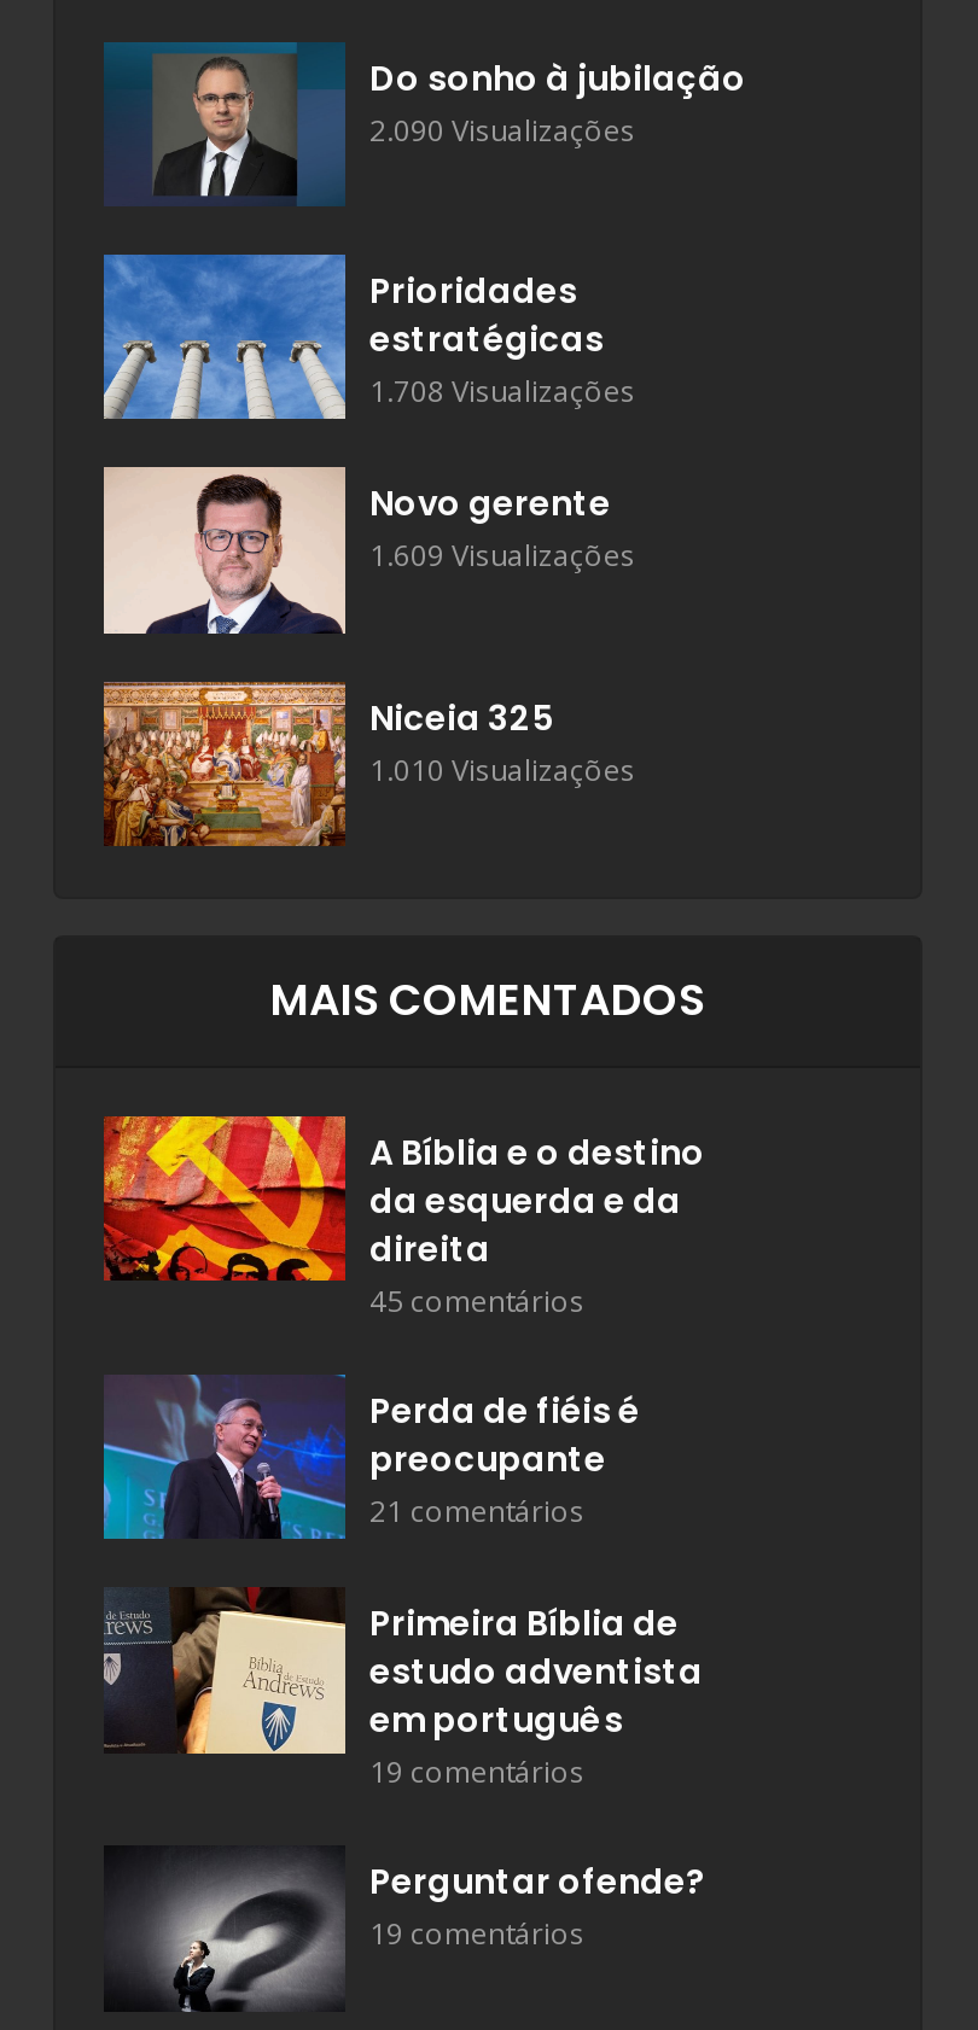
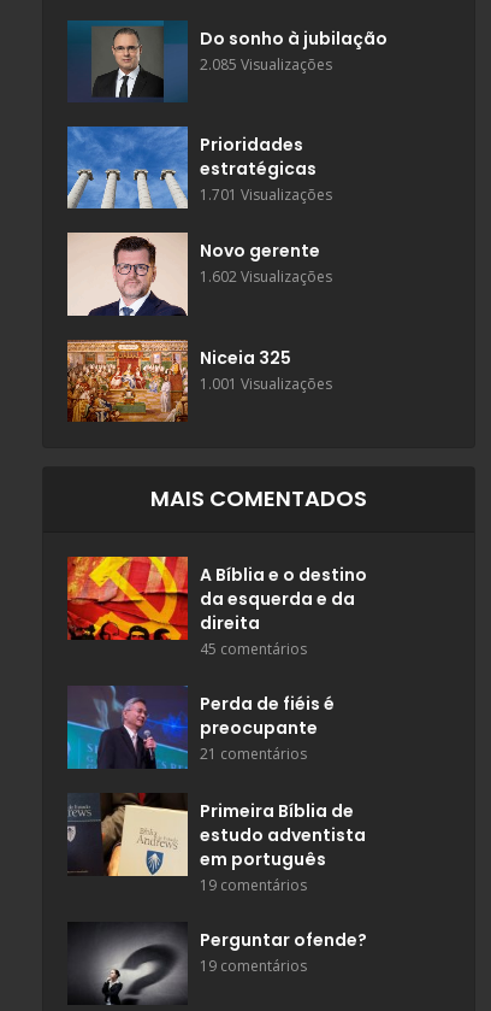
- 2.090 Visualizações
+ 2.085 Visualizações

- 1.708 Visualizações
+ 1.701 Visualizações

- 1.609 Visualizações
+ 1.602 Visualizações

- 1.010 Visualizações
+ 1.001 Visualizações
